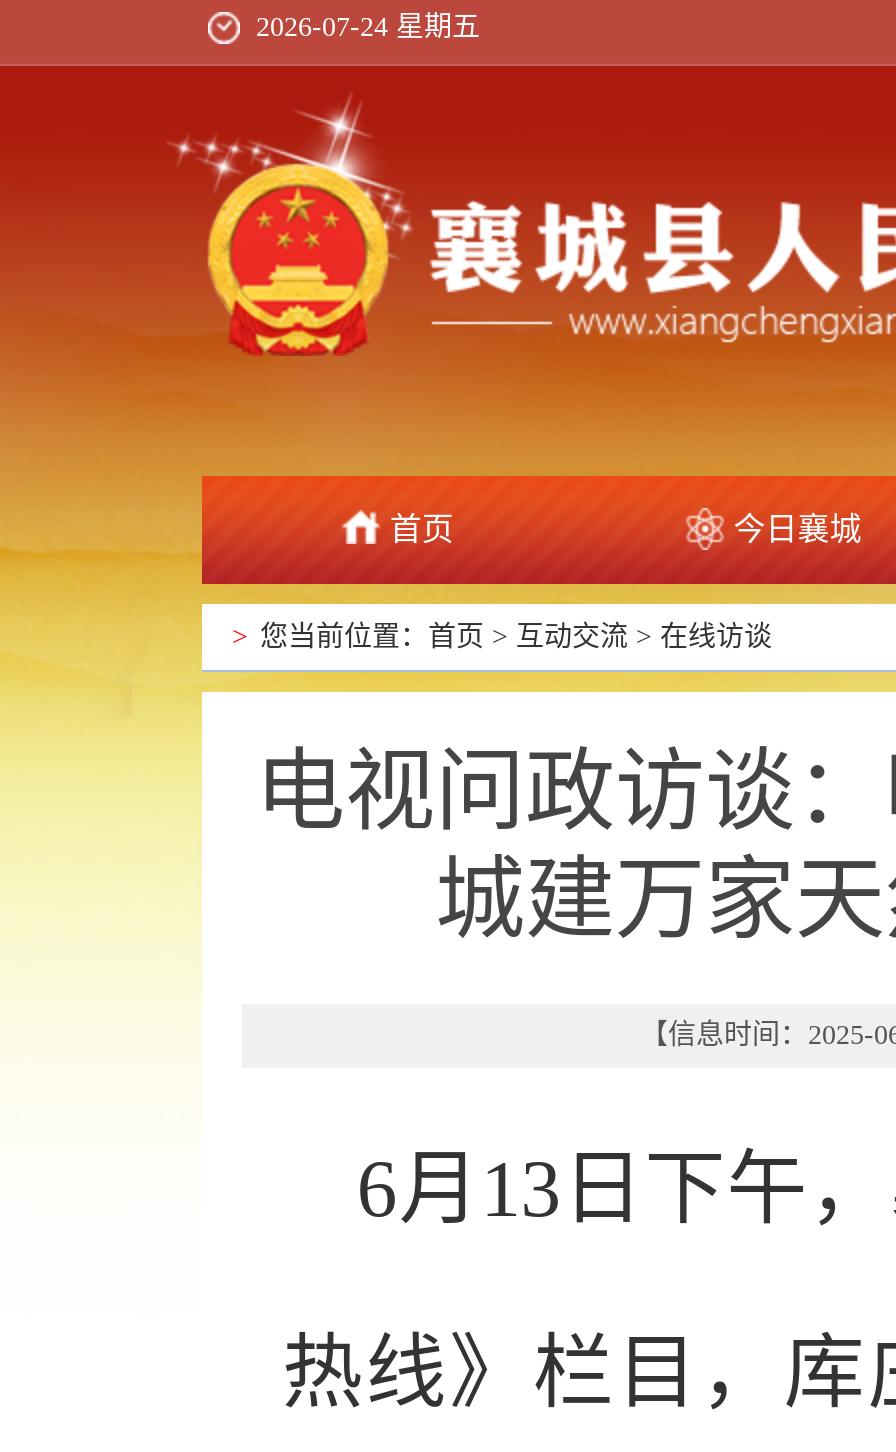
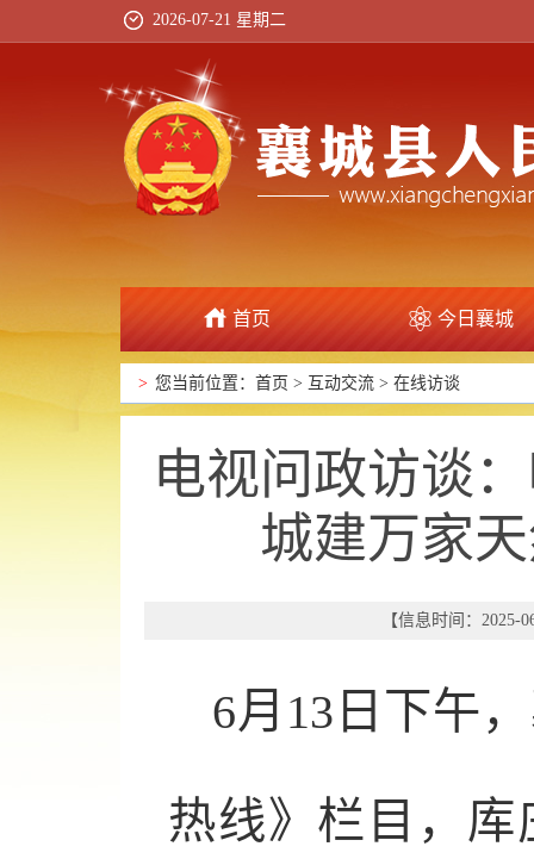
- 2026-07-24 星期五
+ 2026-07-21 星期二
